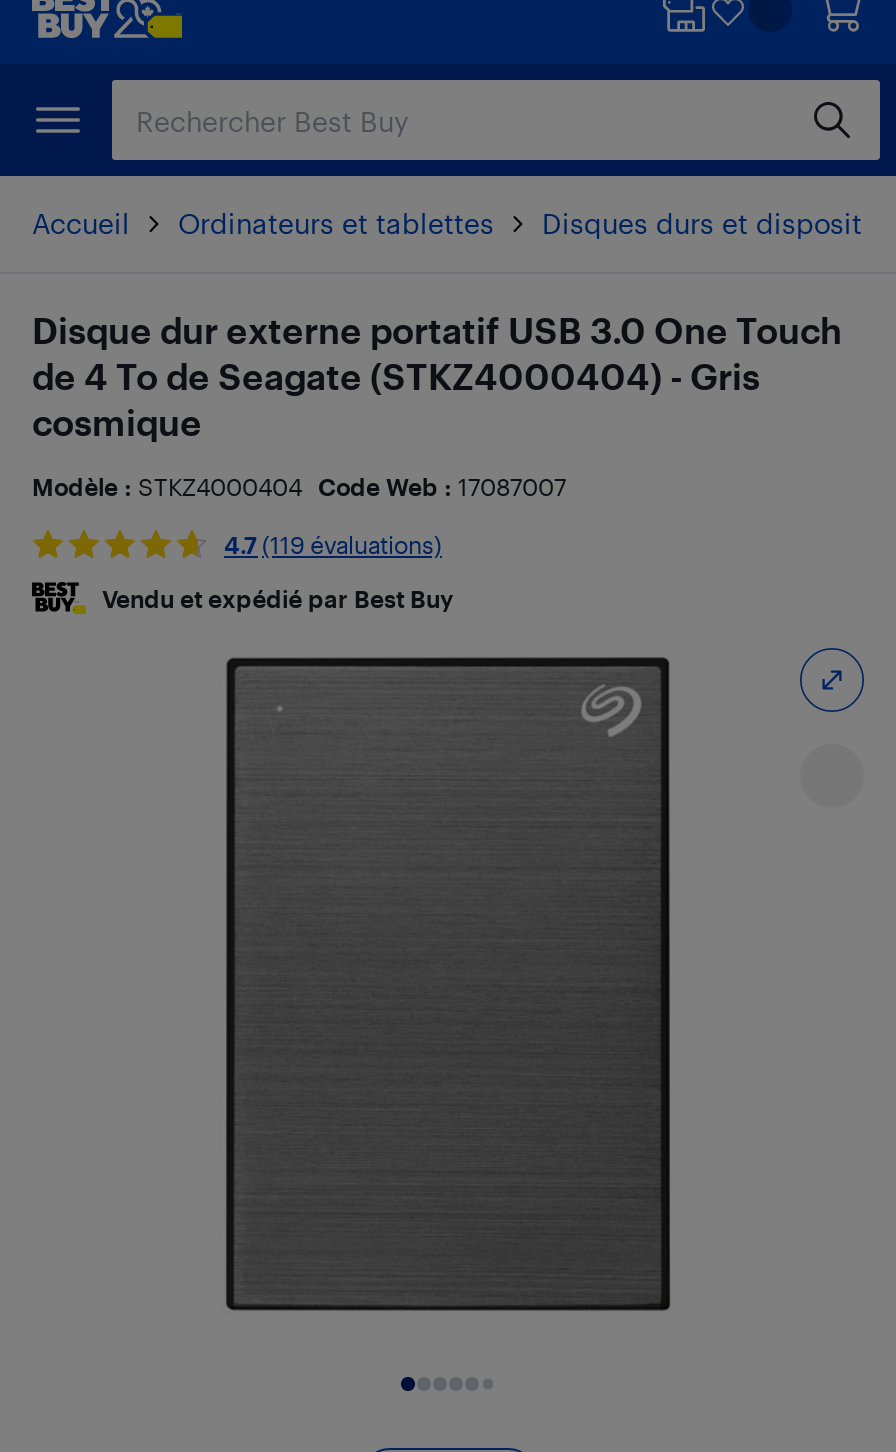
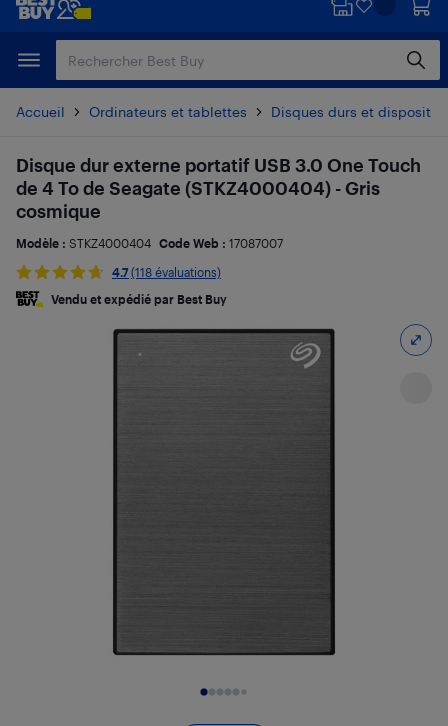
- 4.7 (119 évaluations)
+ 4.7 (118 évaluations)
